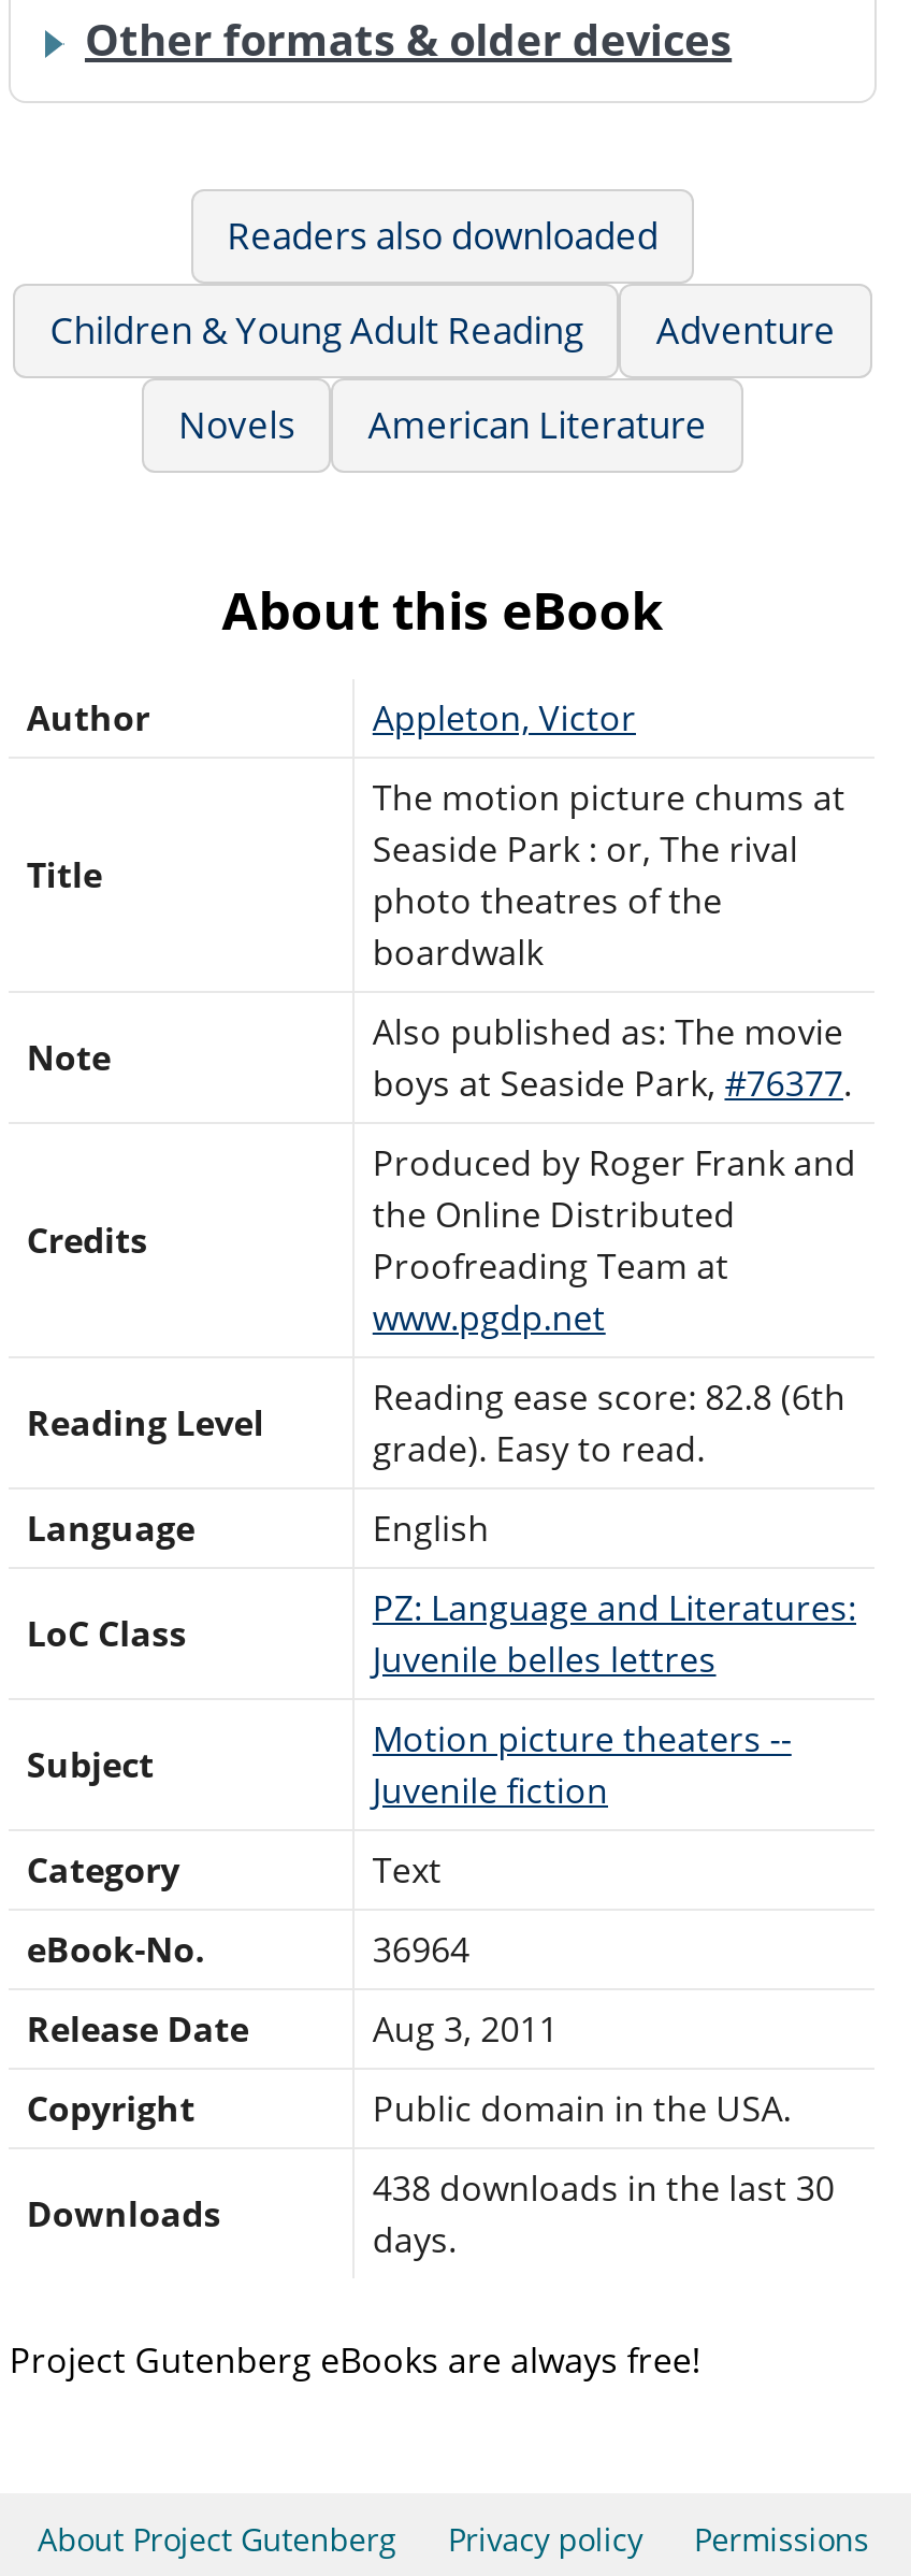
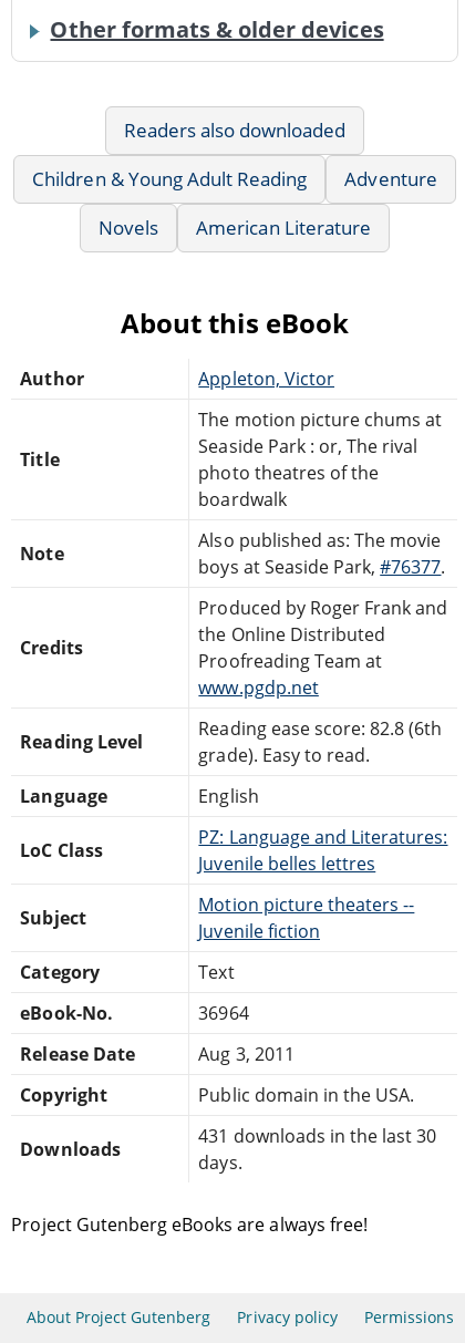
- 438 downloads in the last 30
+ 431 downloads in the last 30
